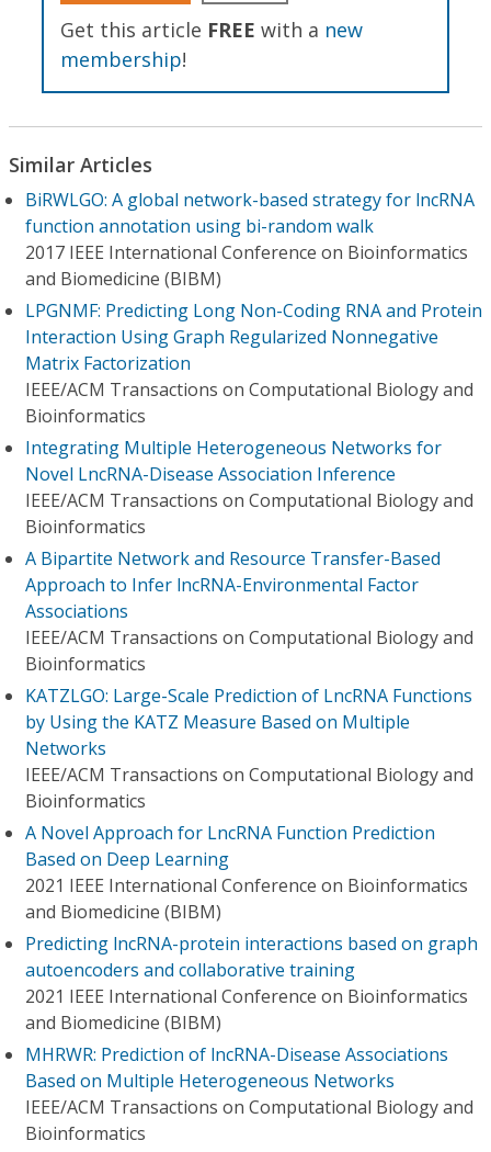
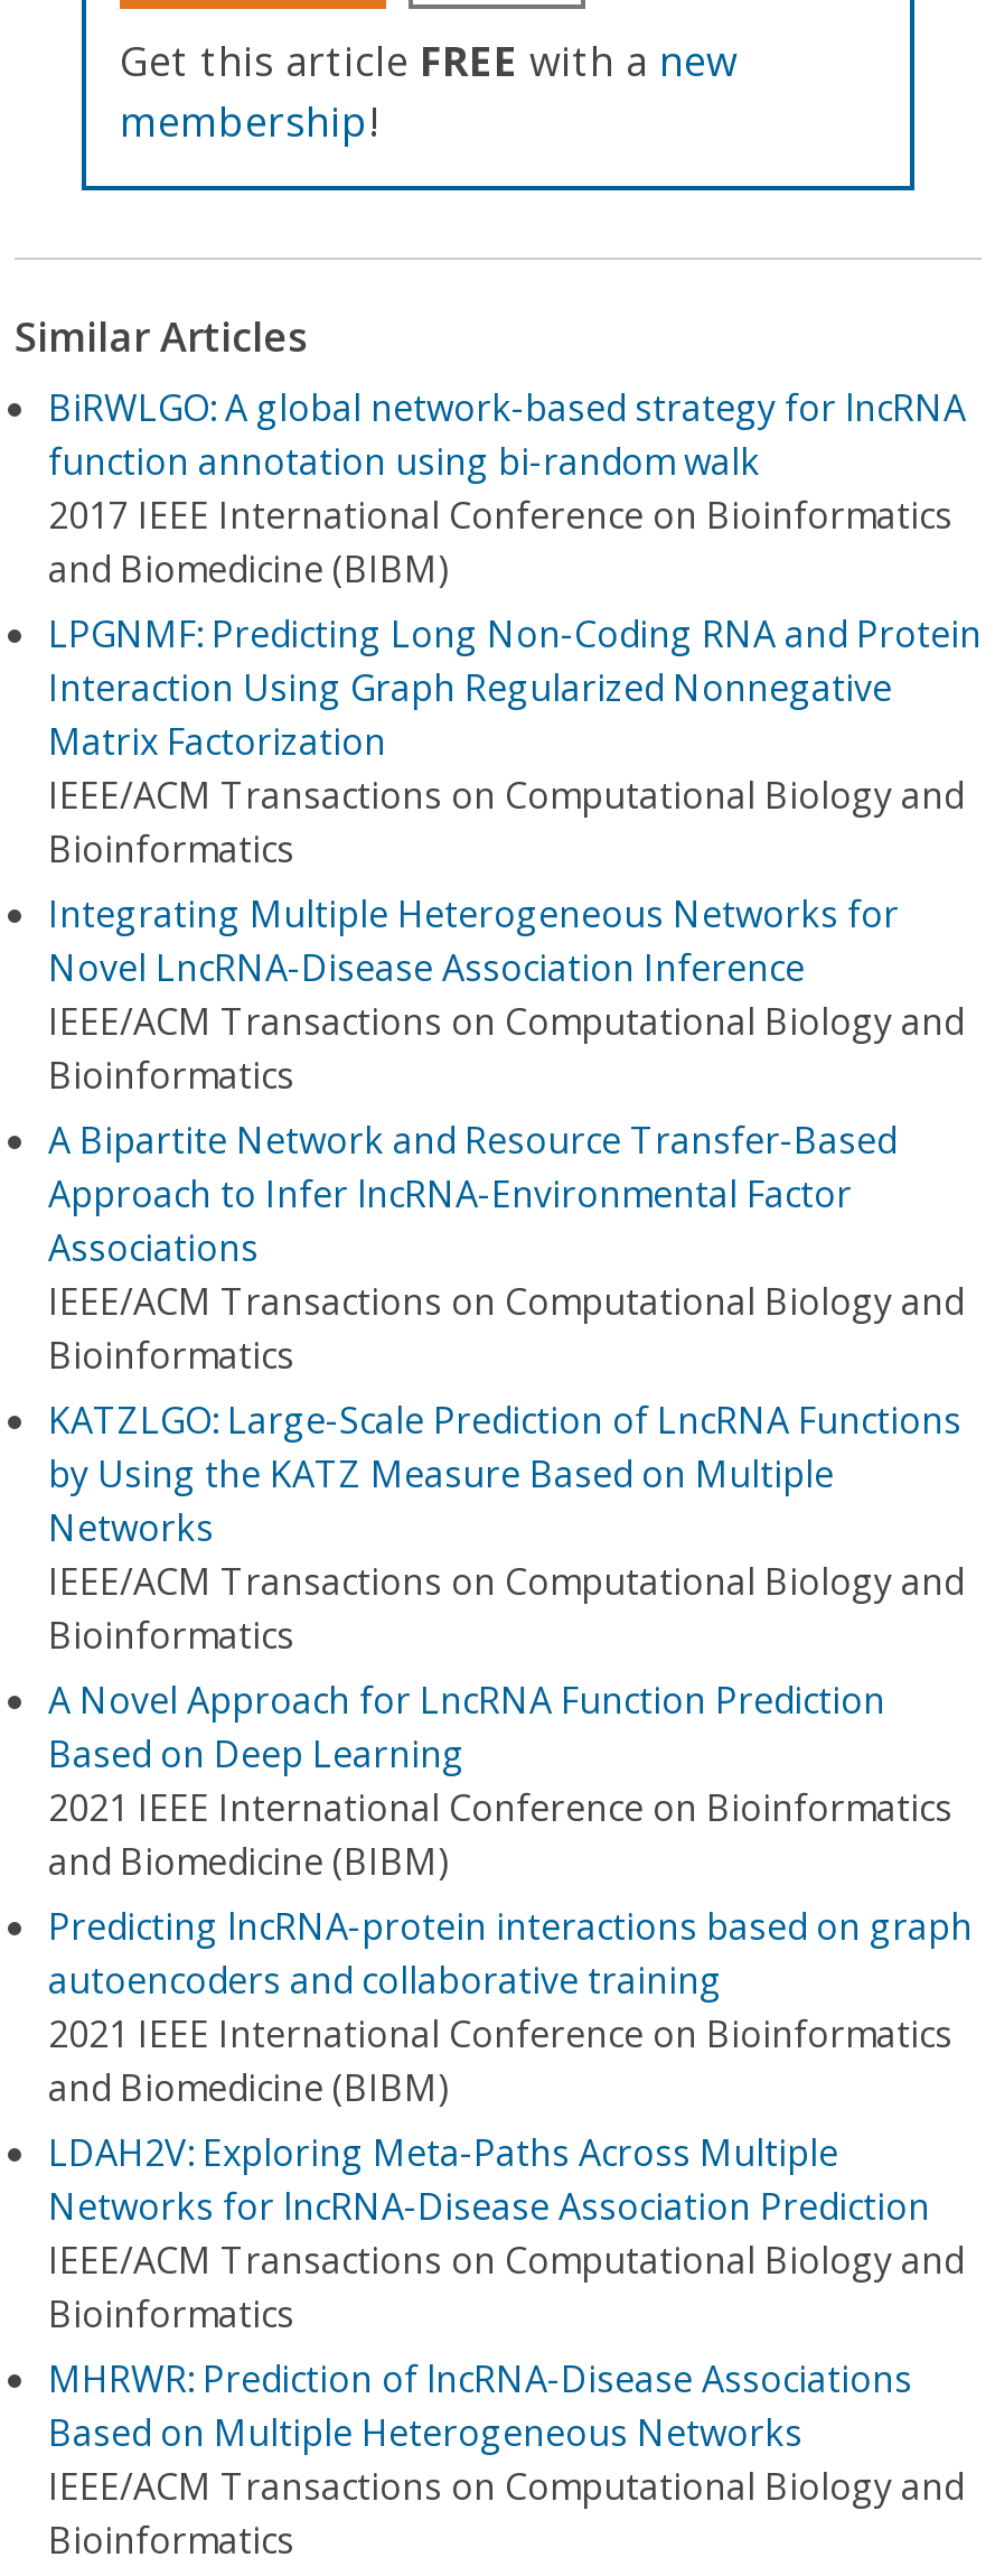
+ LDAH2V: Exploring Meta-Paths Across Multiple
+ Networks for lncRNA-Disease Association Prediction
+ IEEE/ACM Transactions on Computational Biology and
+ Bioinformatics
